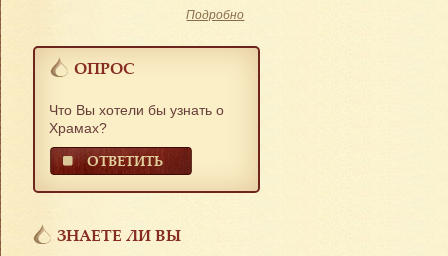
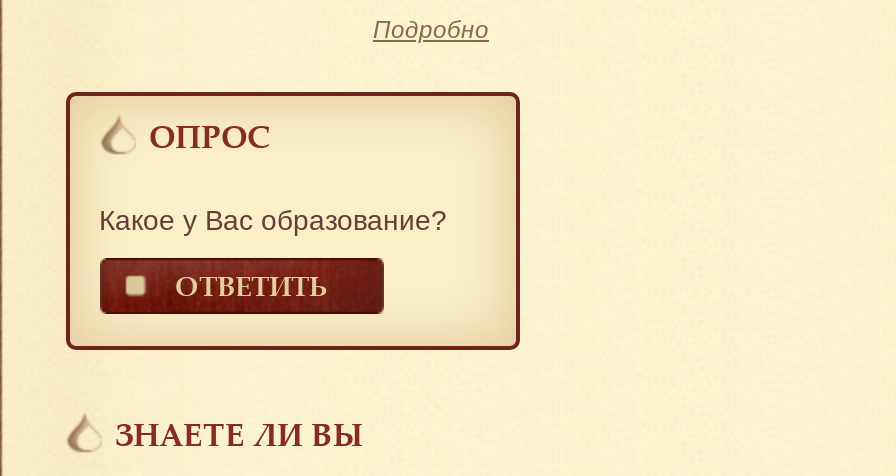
- Что Вы хотели бы узнать о
- Храмах?
+ Какое у Вас образование?
